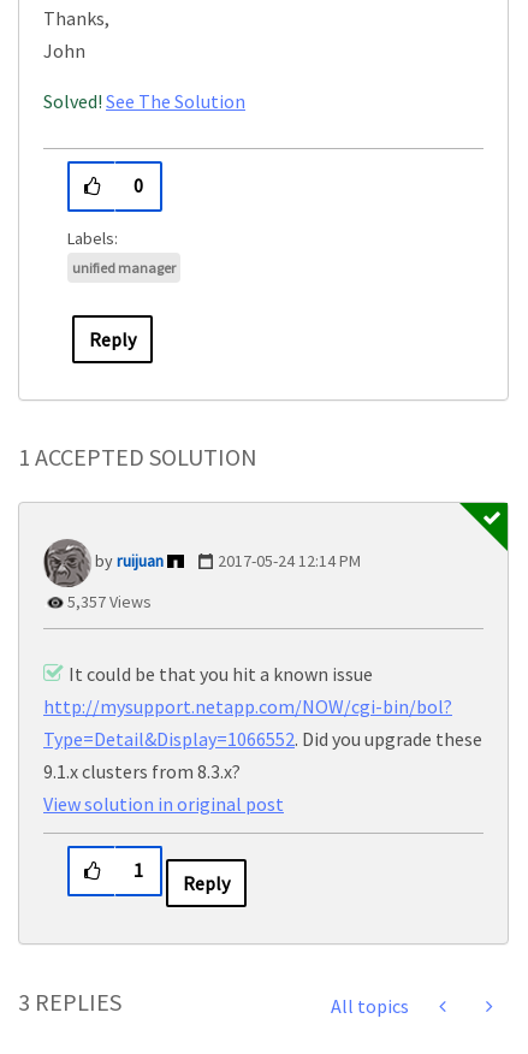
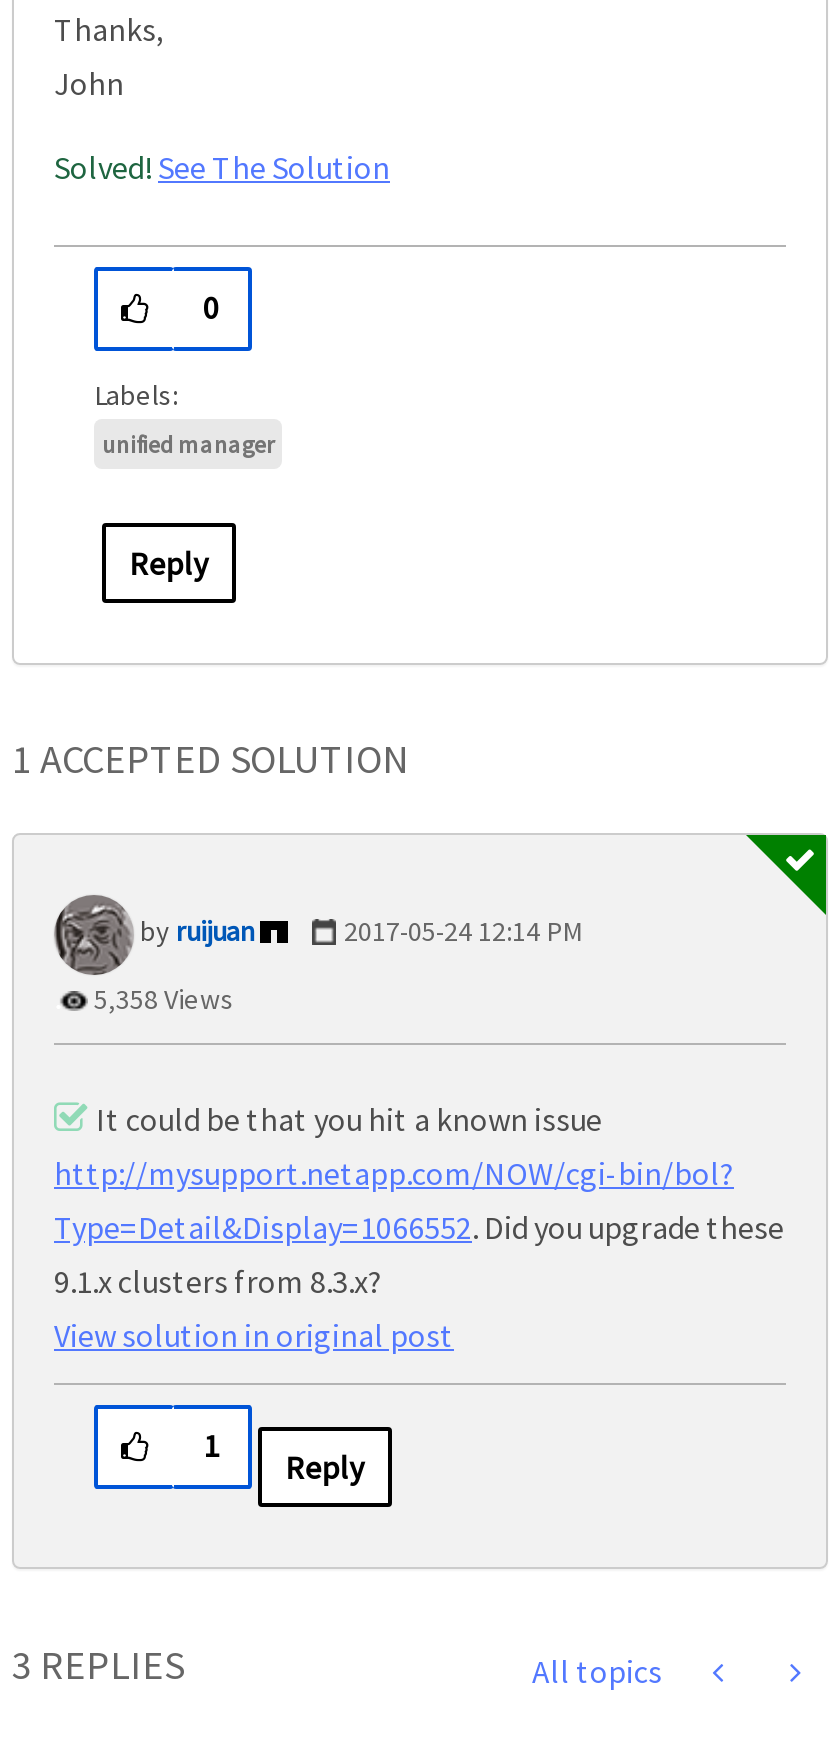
- 5,357 Views
+ 5,358 Views
